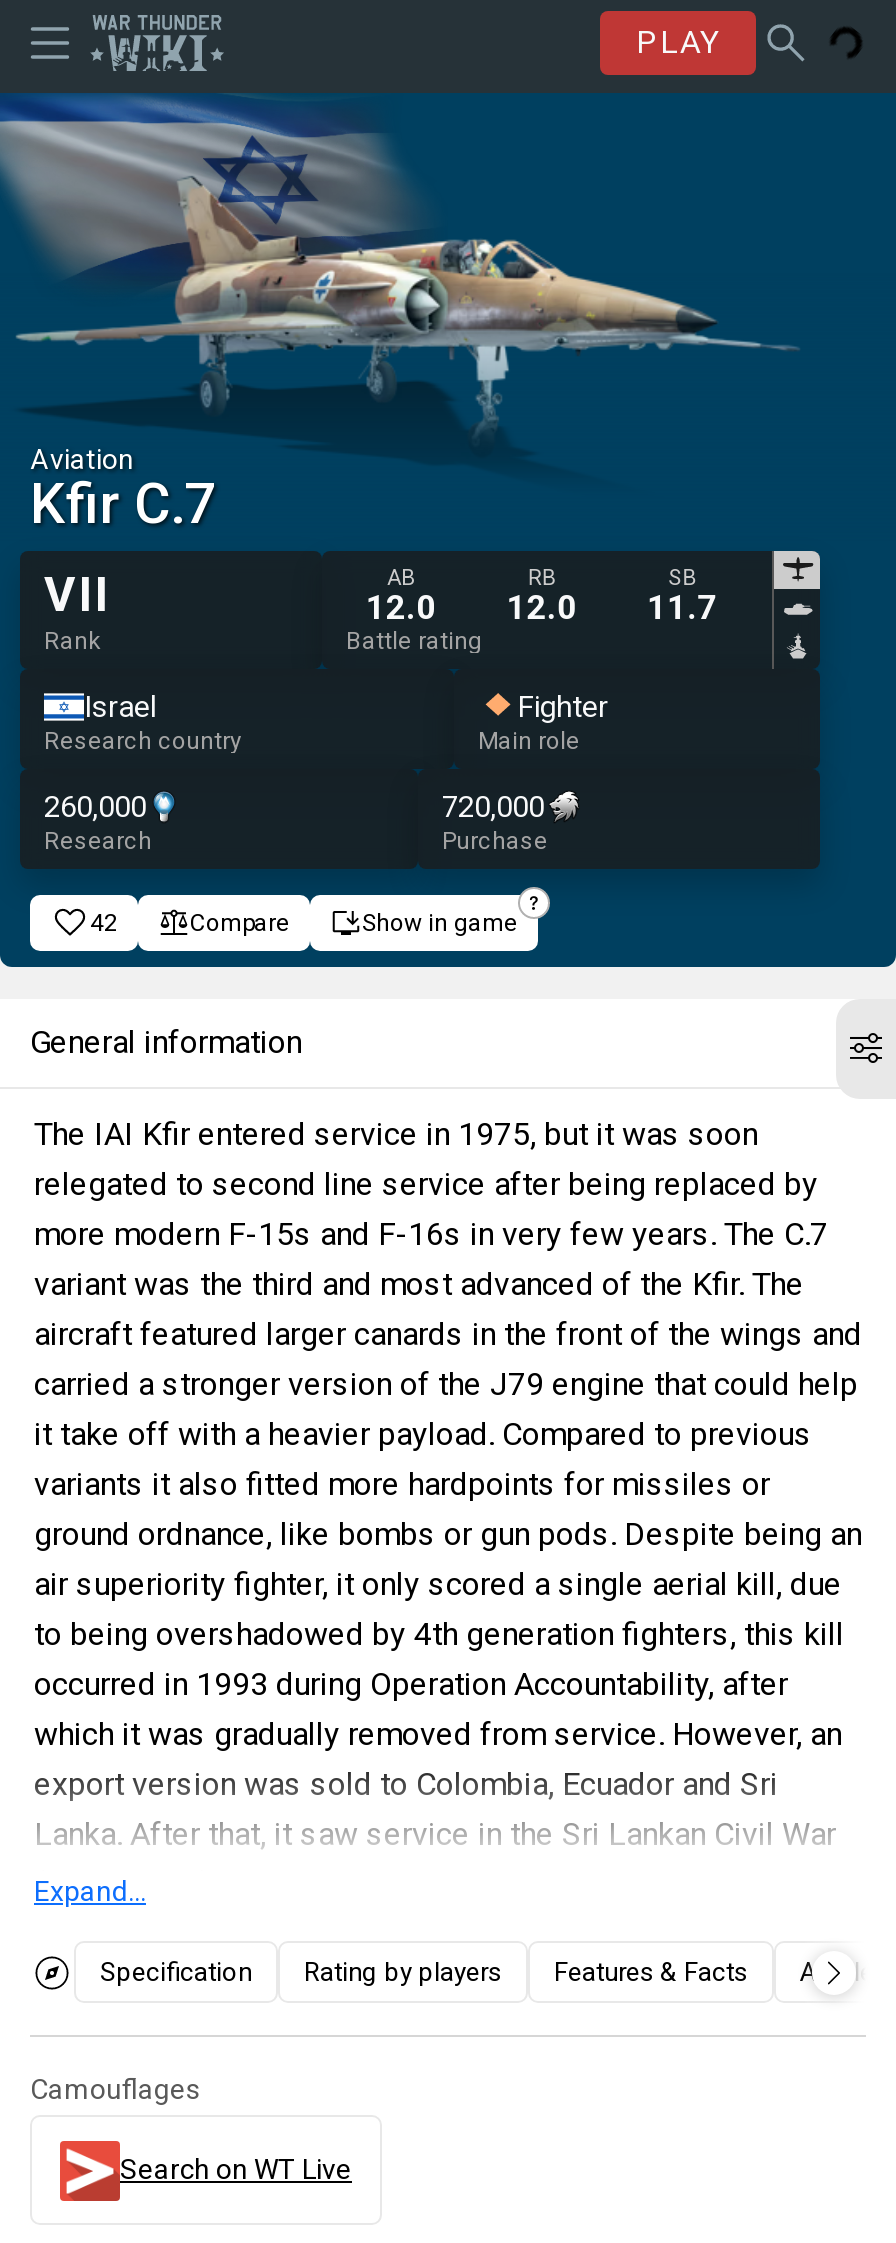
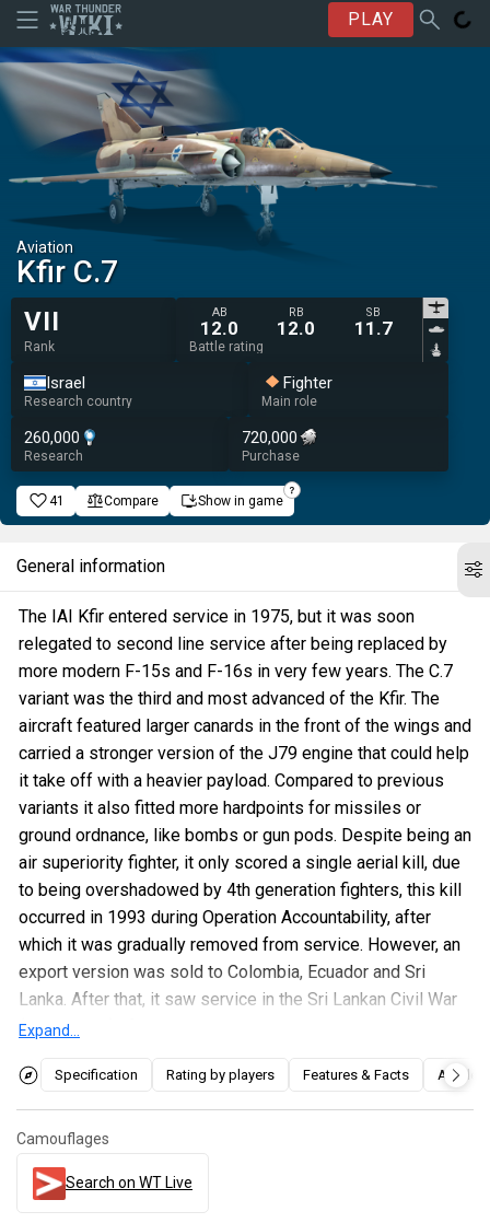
- 42
+ 41
